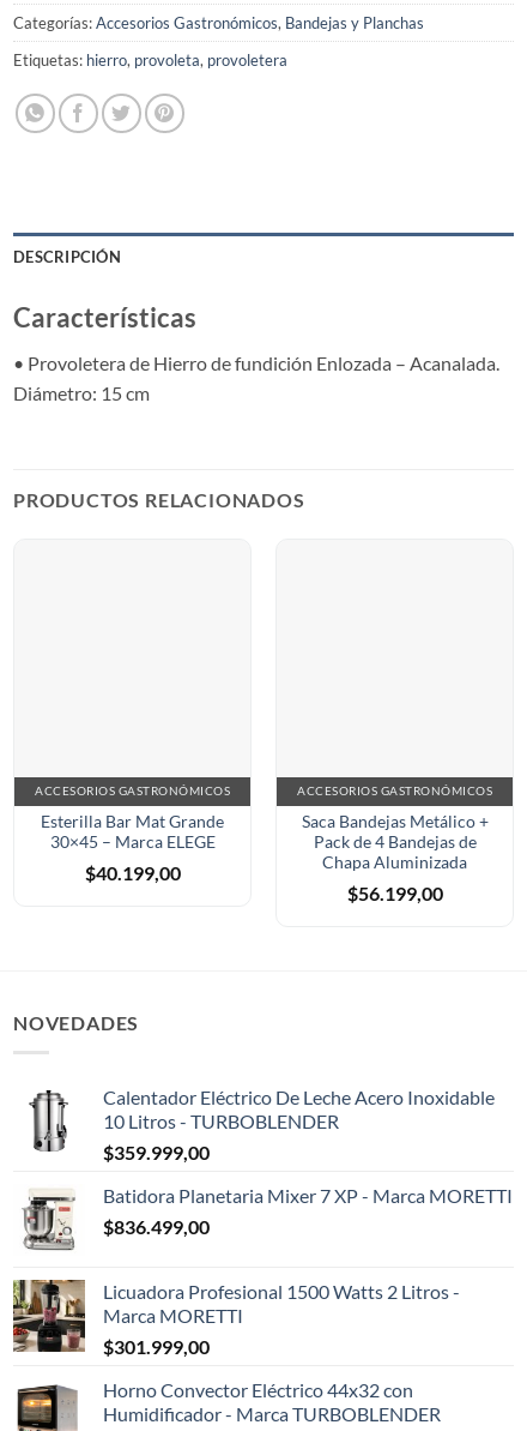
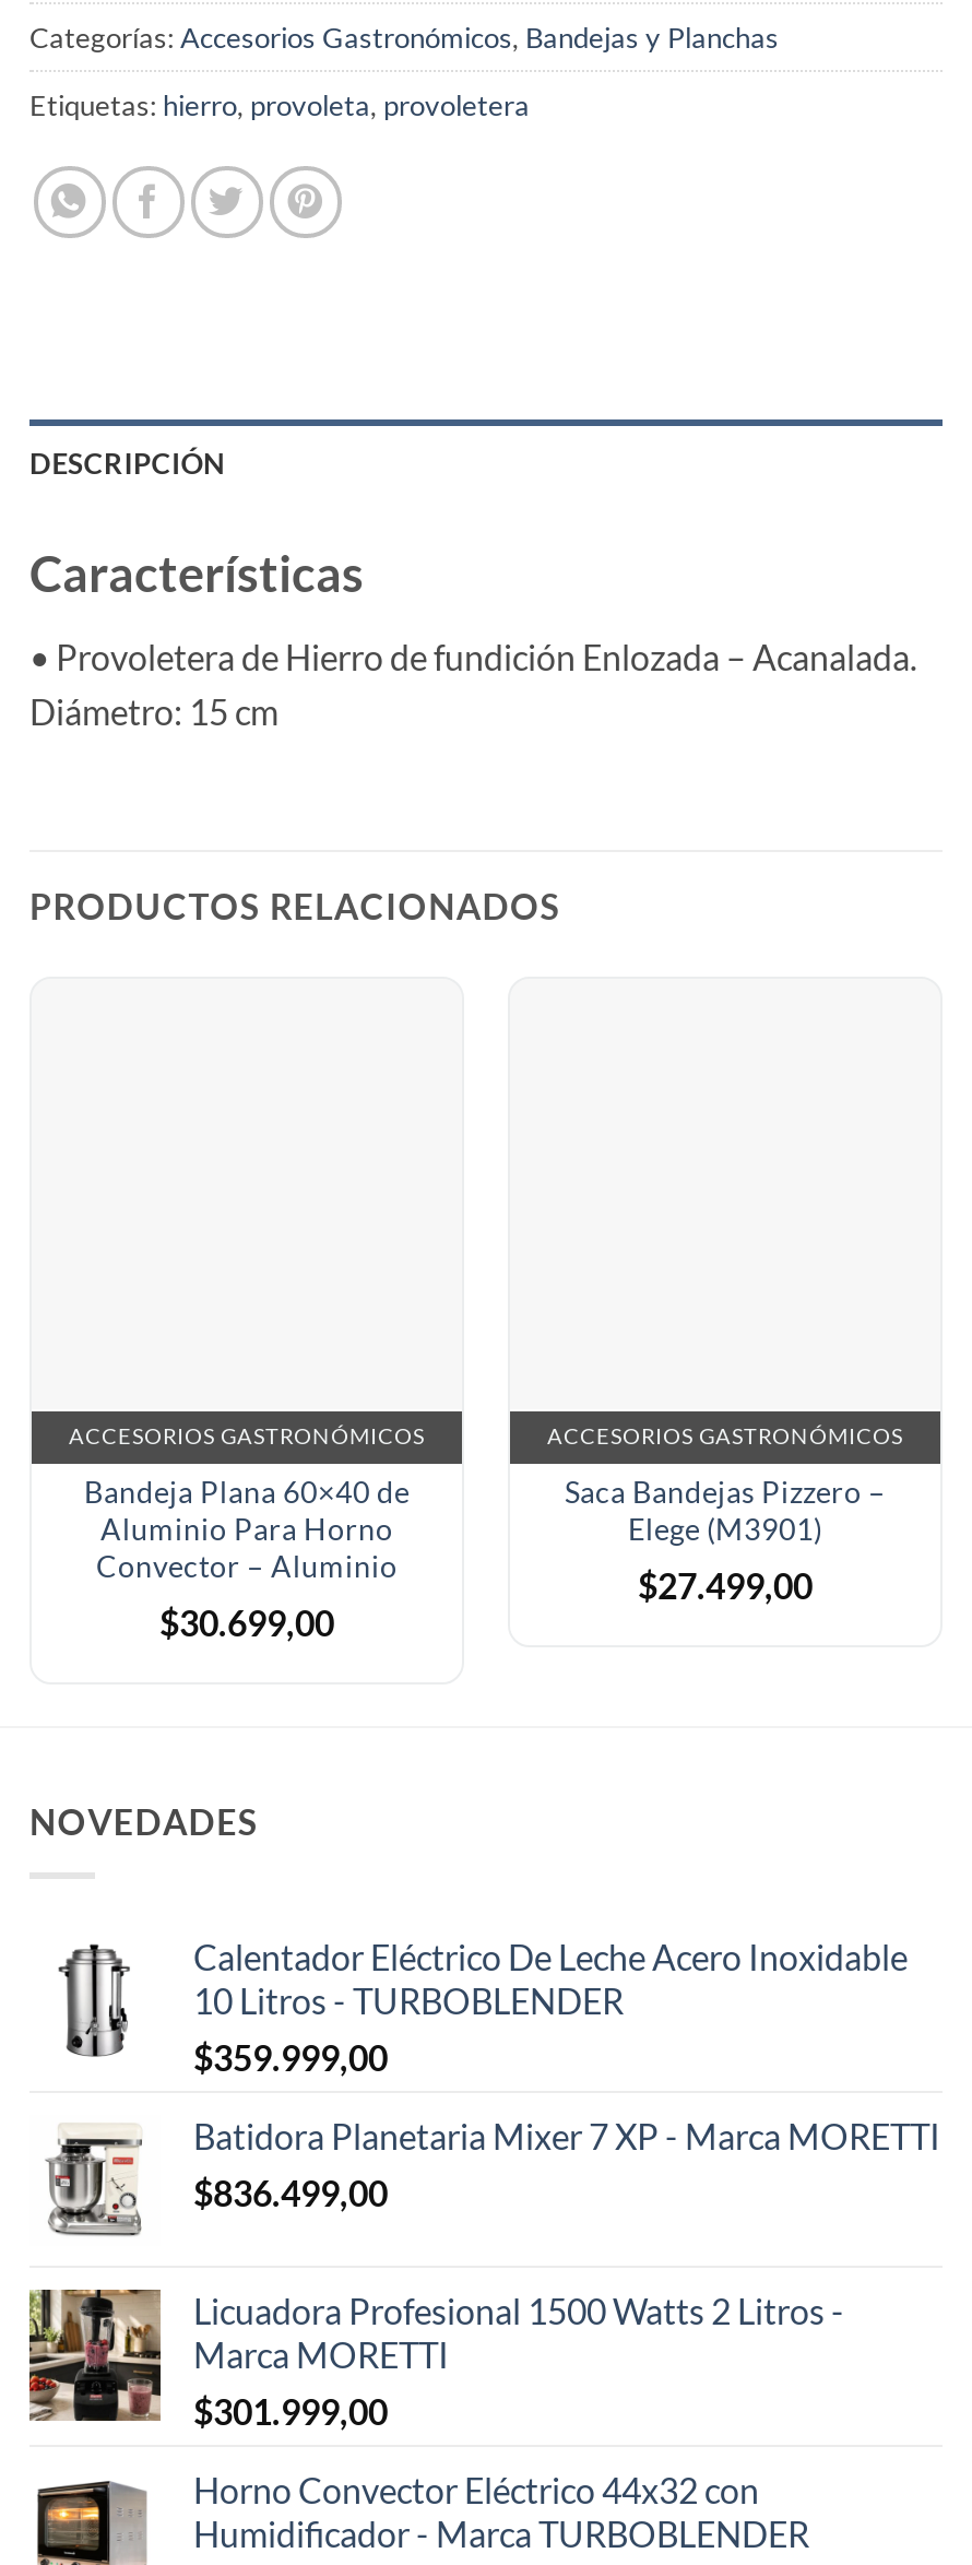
- Esterilla Bar Mat Grande
- 30×45 – Marca ELEGE
- $40.199,00
+ Bandeja Plana 60×40 de
+ Aluminio Para Horno
+ Convector – Aluminio
+ $30.699,00

- Saca Bandejas Metálico +
- Pack de 4 Bandejas de
- Chapa Aluminizada
- $56.199,00
+ Saca Bandejas Pizzero –
+ Elege (M3901)
+ $27.499,00
